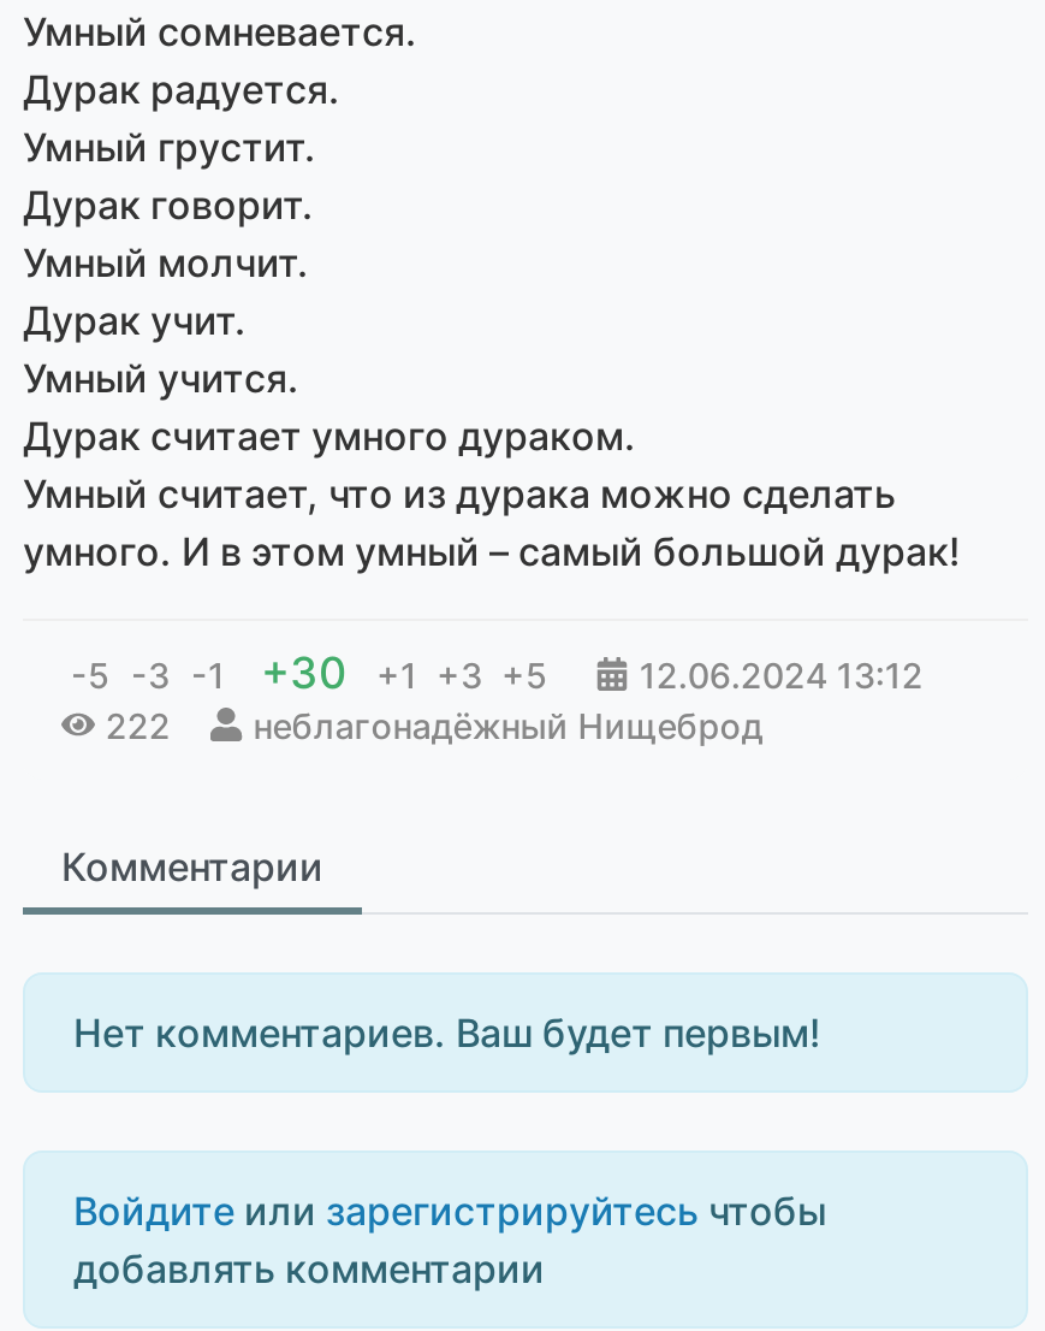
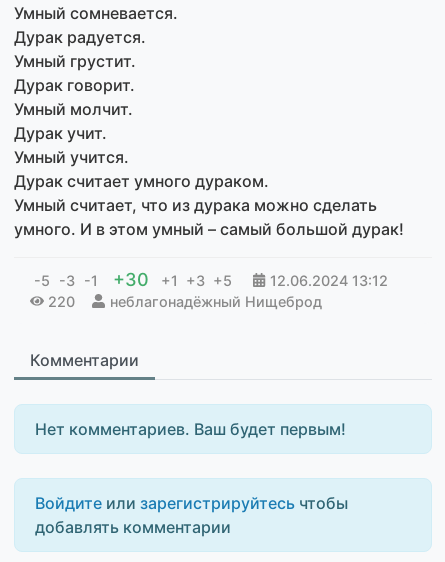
- 222
+ 220
